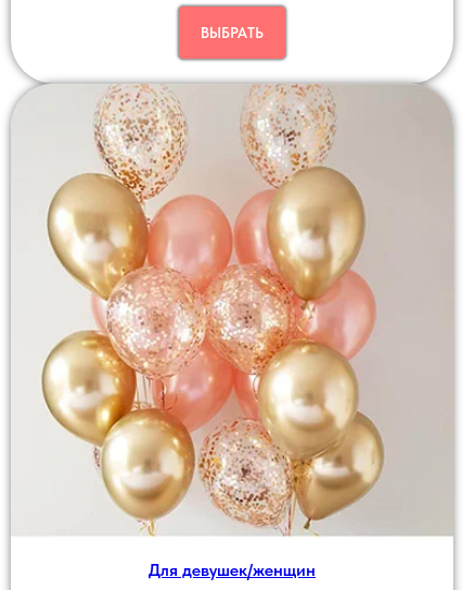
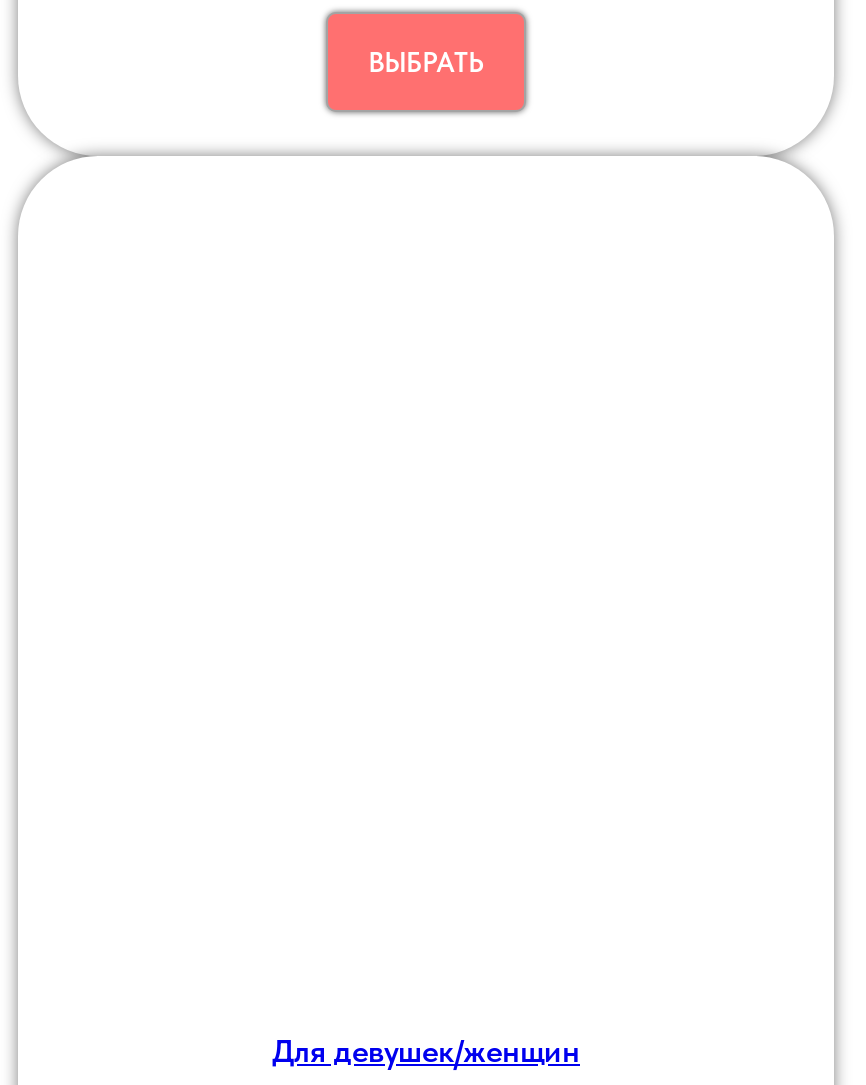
- [image]
